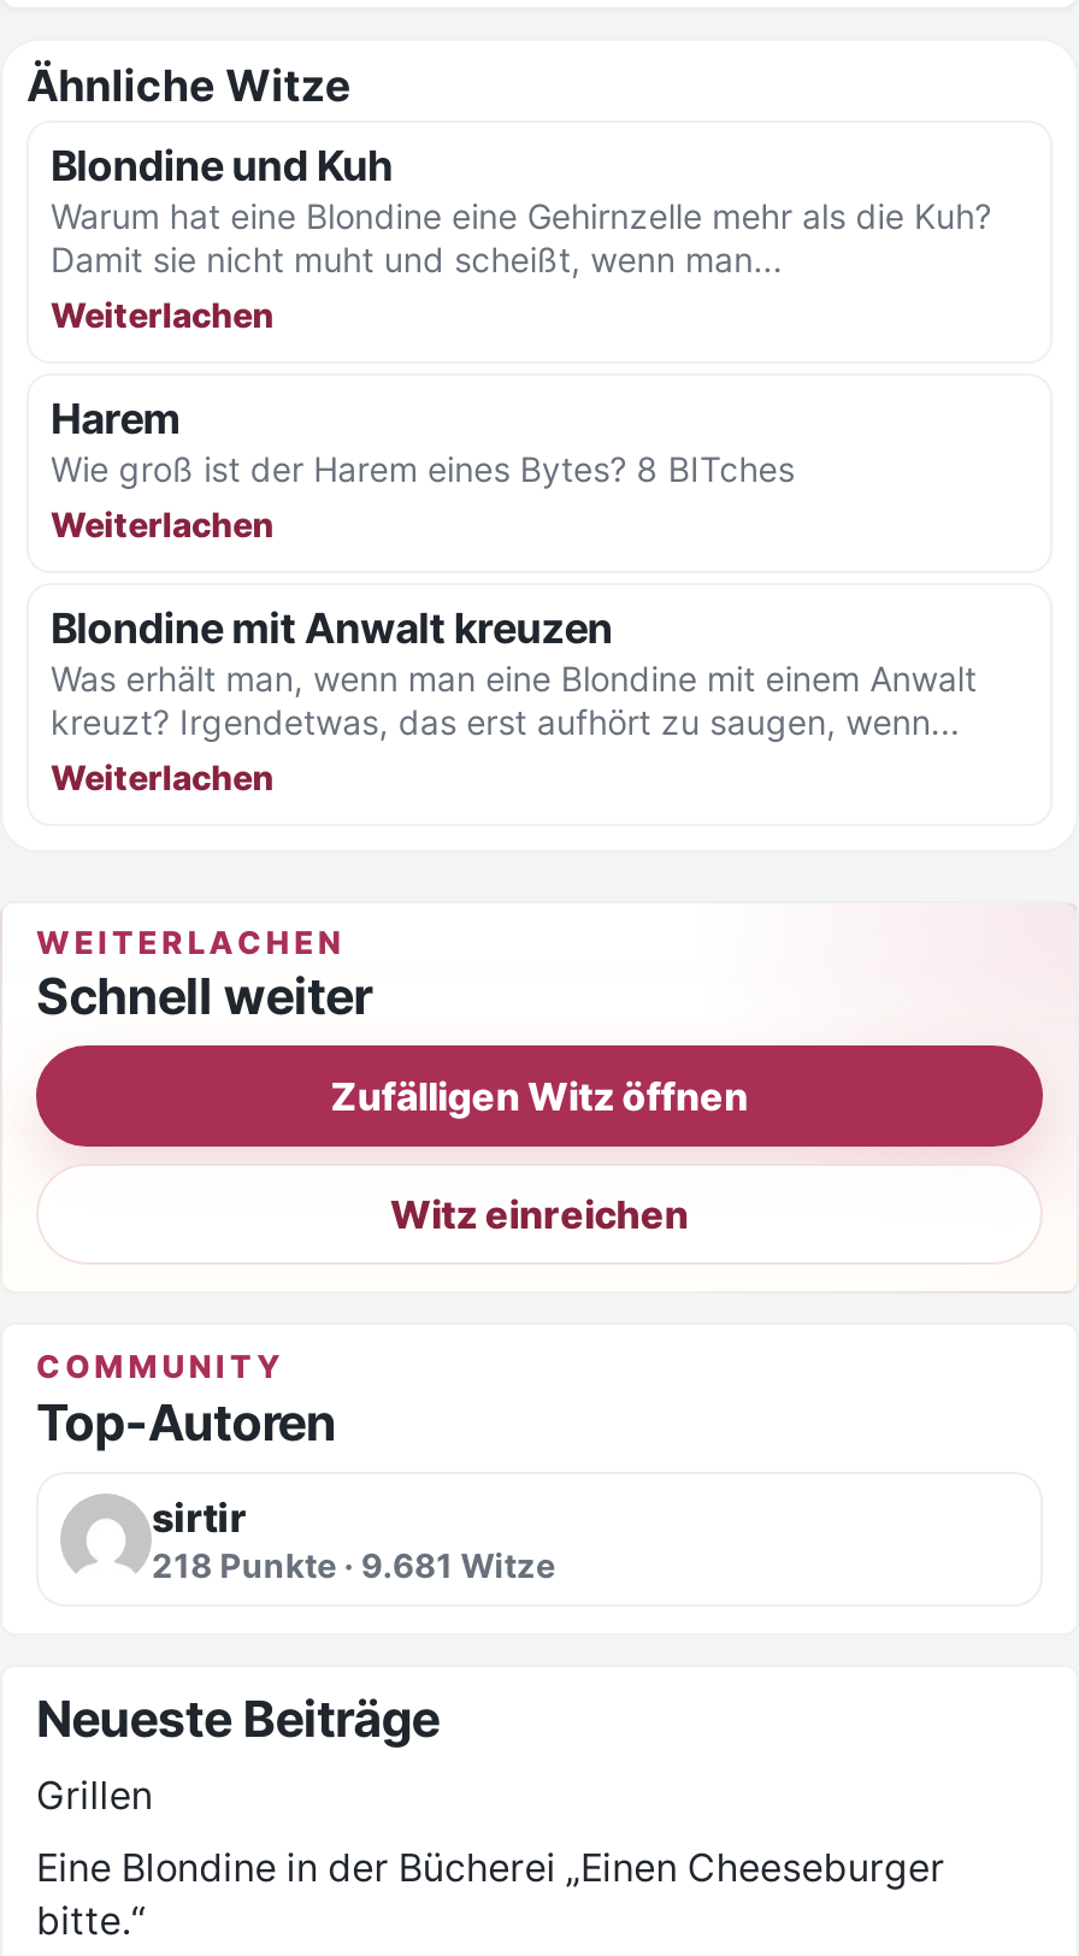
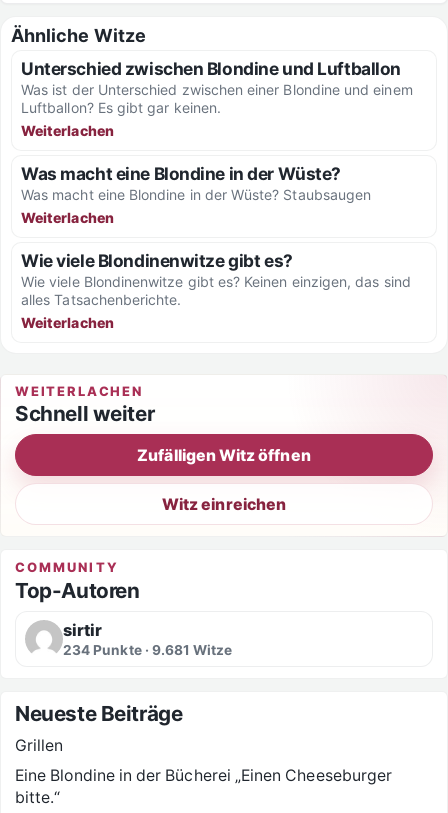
- Blondine und Kuh
- Warum hat eine Blondine eine Gehirnzelle mehr als die Kuh?
- Damit sie nicht muht und scheißt, wenn man...
+ Unterschied zwischen Blondine und Luftballon
+ Was ist der Unterschied zwischen einer Blondine und einem
+ Luftballon? Es gibt gar keinen.

- Harem
- Wie groß ist der Harem eines Bytes? 8 BITches
+ Was macht eine Blondine in der Wüste?
+ Was macht eine Blondine in der Wüste? Staubsaugen

- Blondine mit Anwalt kreuzen
- Was erhält man, wenn man eine Blondine mit einem Anwalt
- kreuzt? Irgendetwas, das erst aufhört zu saugen, wenn...
+ Wie viele Blondinenwitze gibt es?
+ Wie viele Blondinenwitze gibt es? Keinen einzigen, das sind
+ alles Tatsachenberichte.

- 218 Punkte · 9.681 Witze
+ 234 Punkte · 9.681 Witze
